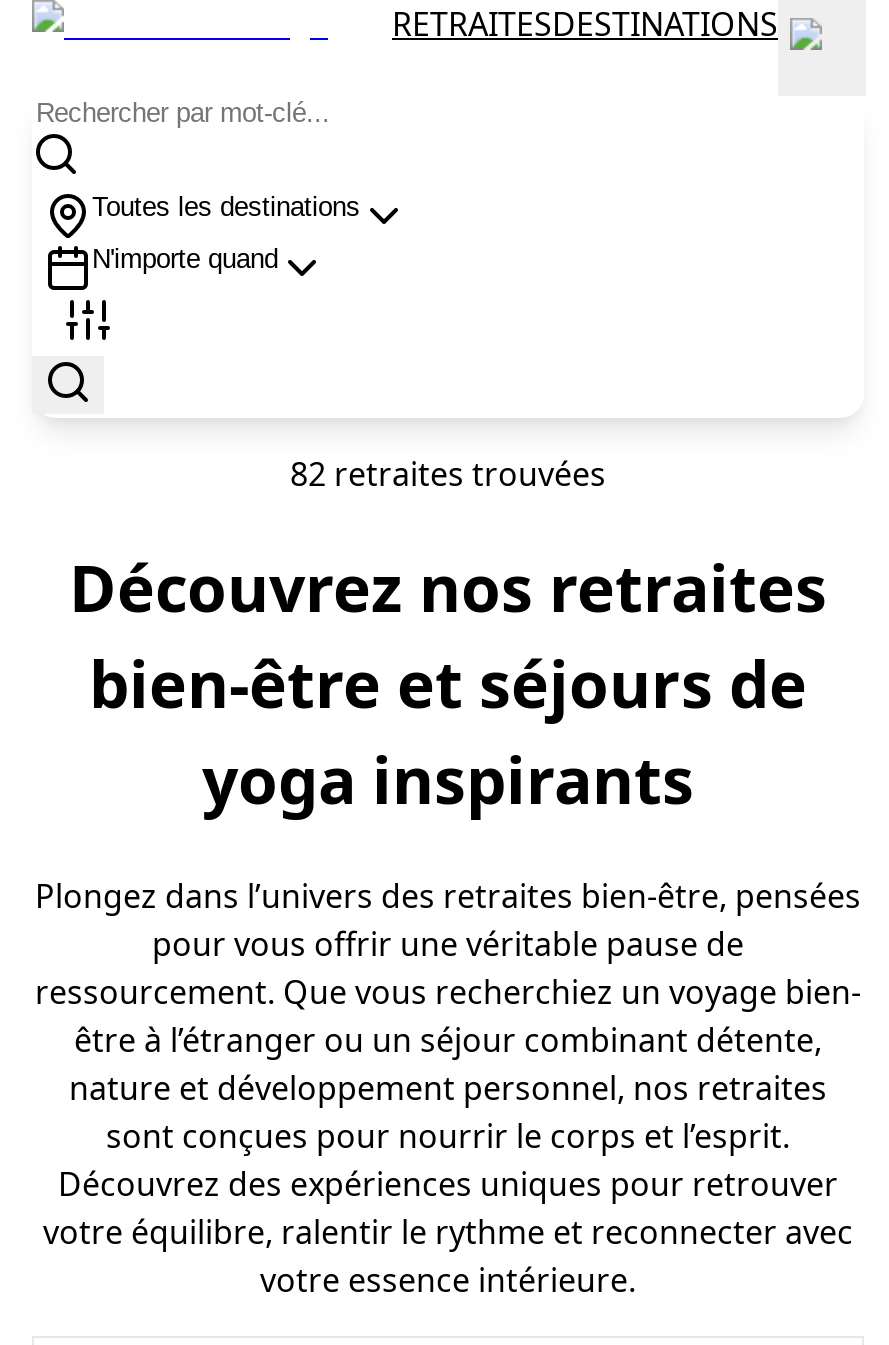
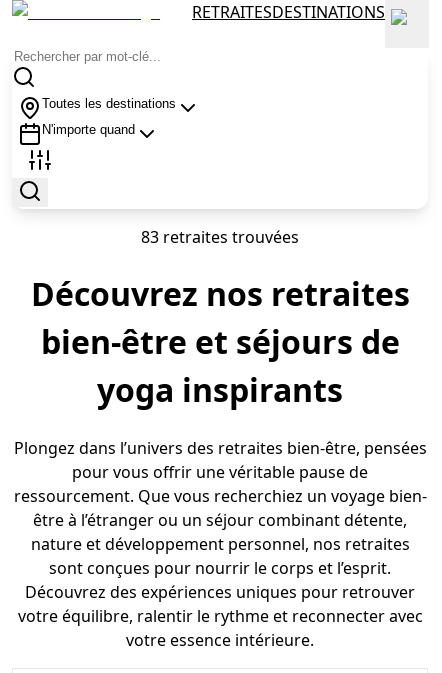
- 82 retraites trouvées
+ 83 retraites trouvées
